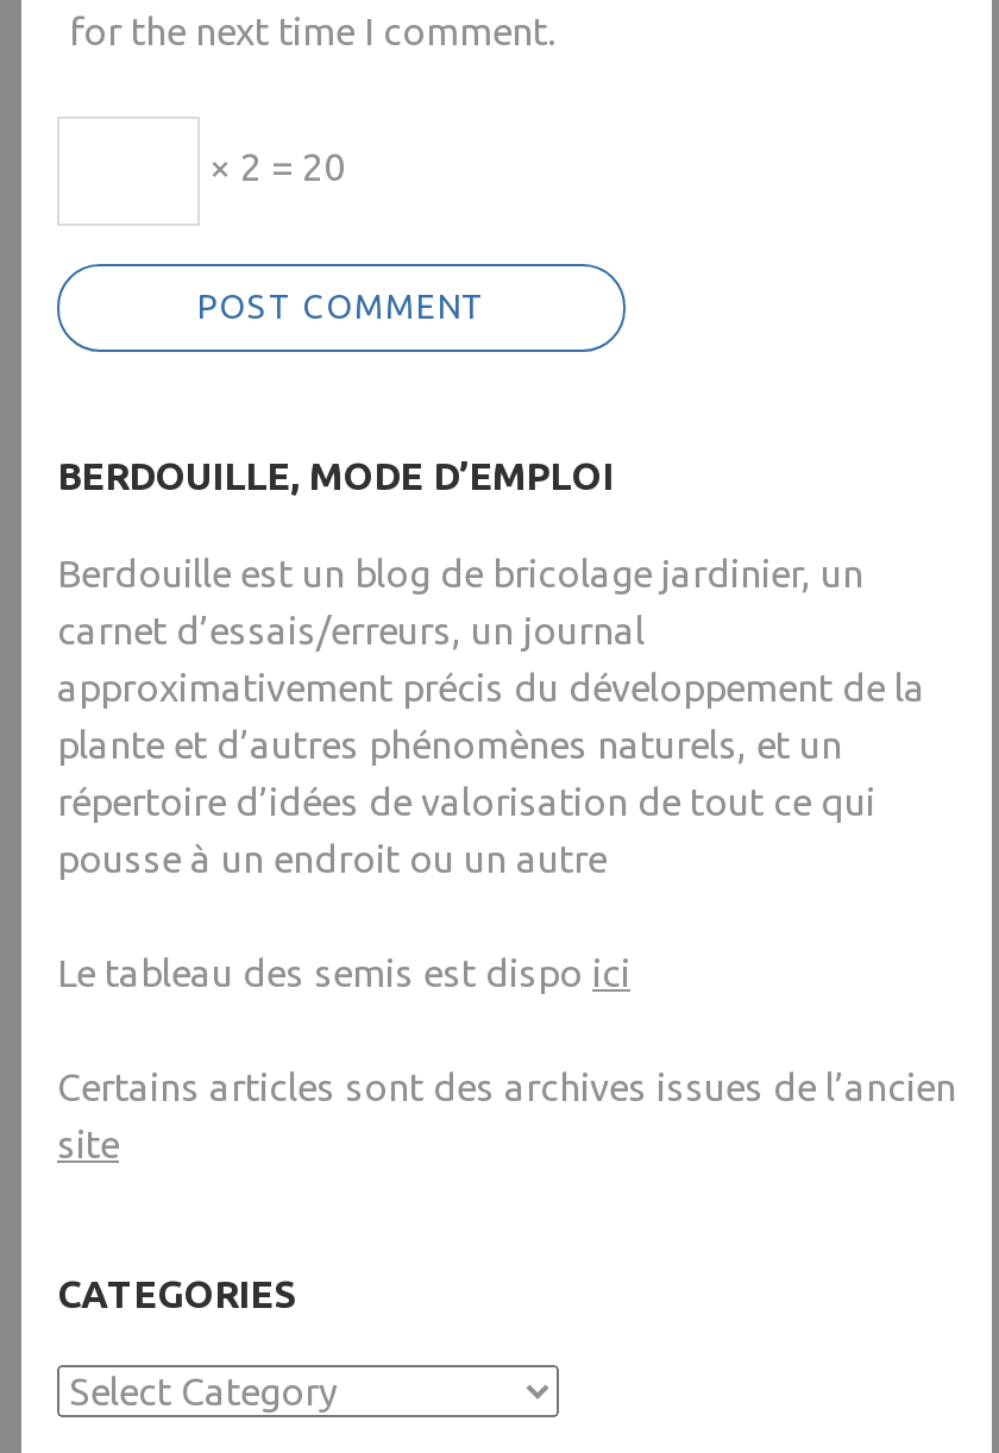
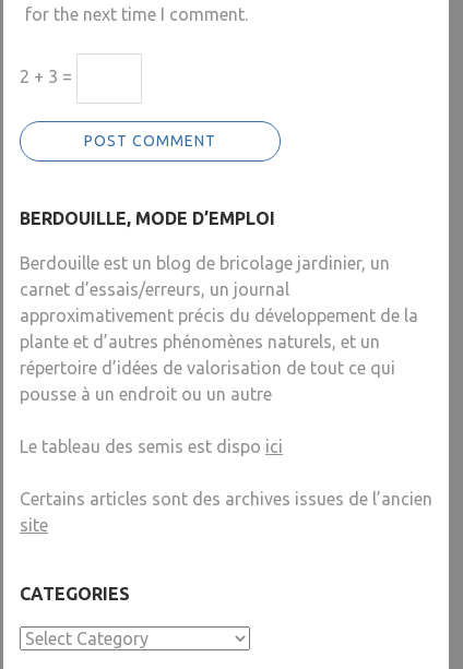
- × 2 = 20
+ 2 + 3 =
